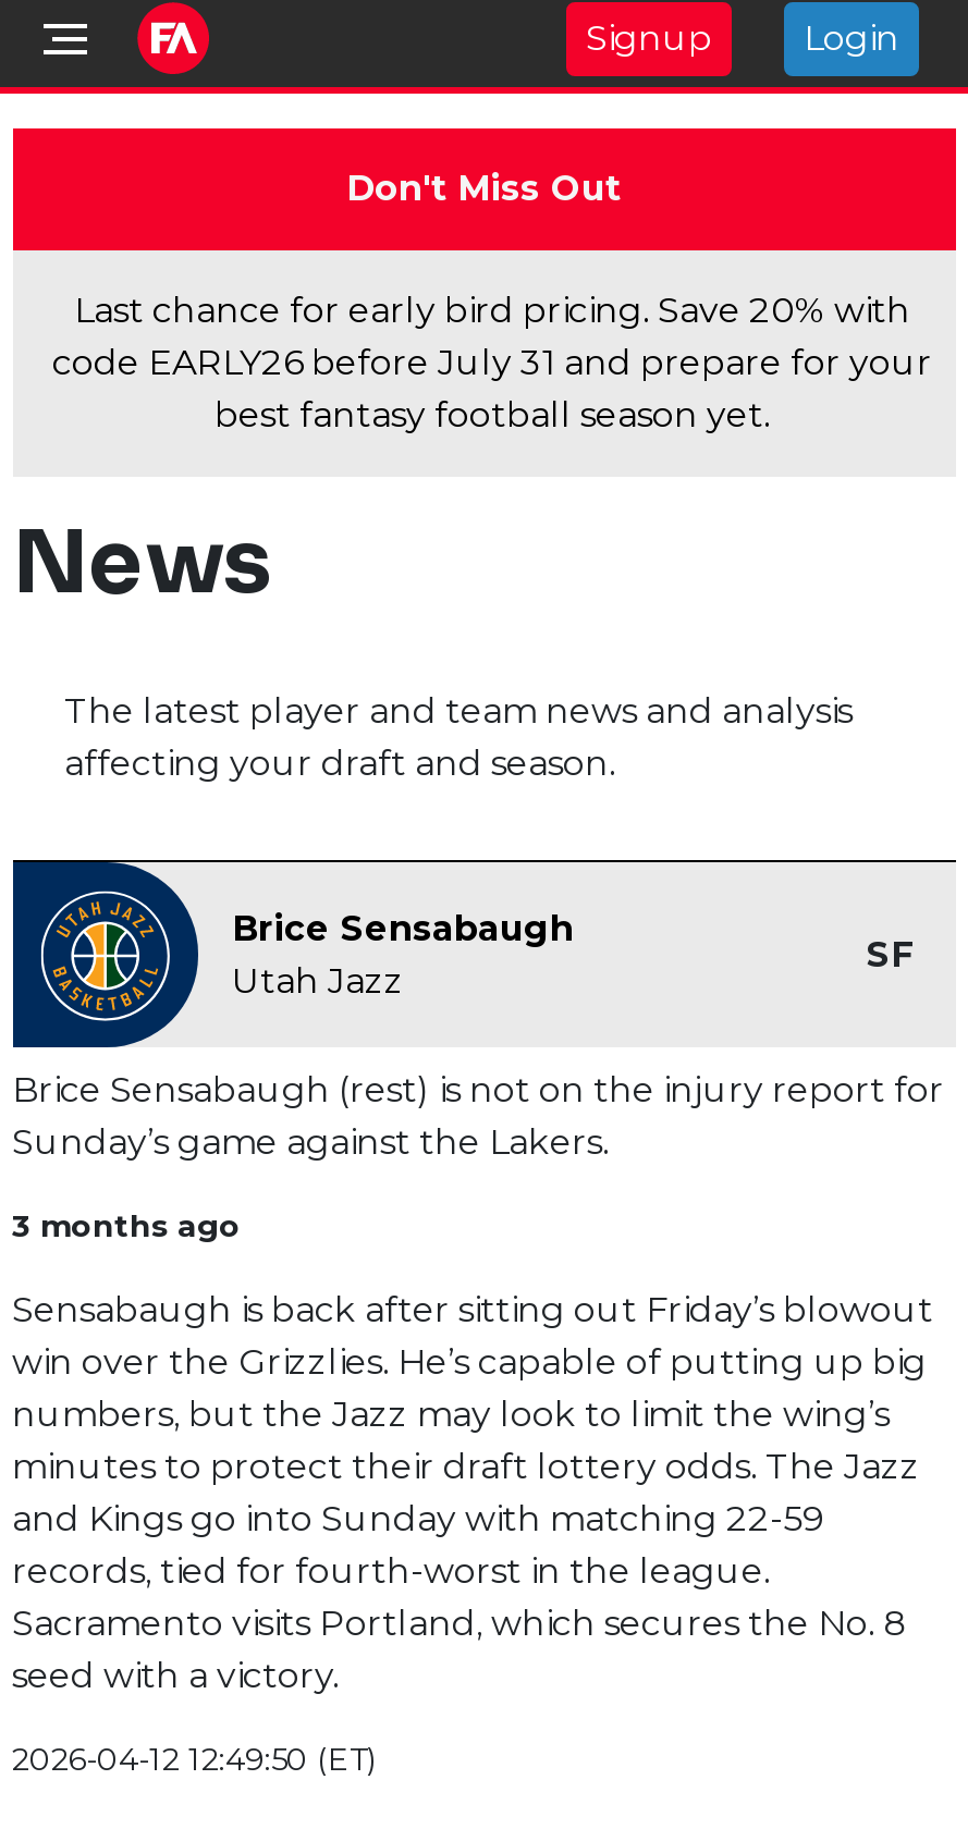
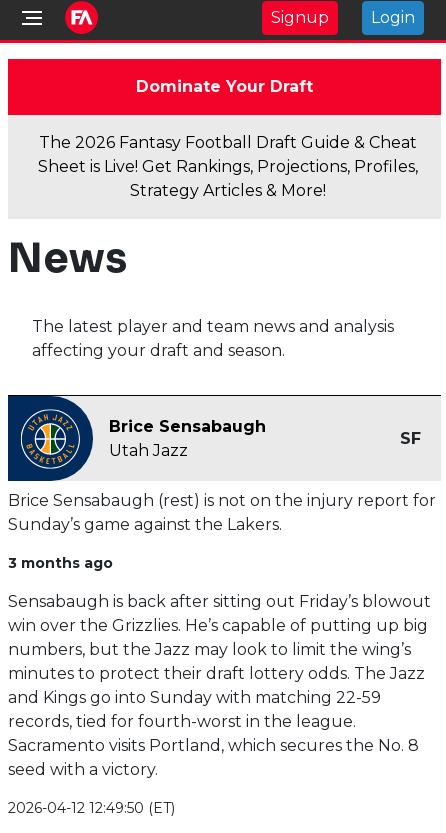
- Don't Miss Out
+ Dominate Your Draft

- Last chance for early bird pricing. Save 20% with
- code EARLY26 before July 31 and prepare for your
- best fantasy football season yet.
+ The 2026 Fantasy Football Draft Guide & Cheat
+ Sheet is Live! Get Rankings, Projections, Profiles,
+ Strategy Articles & More!
